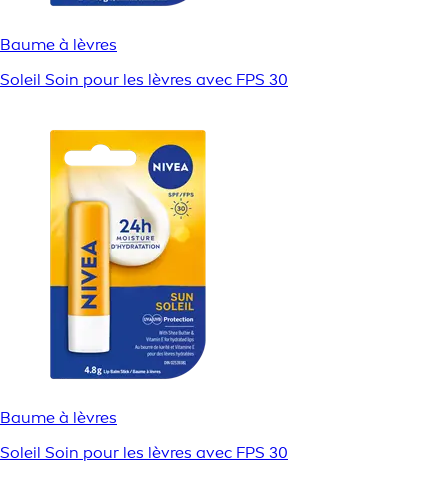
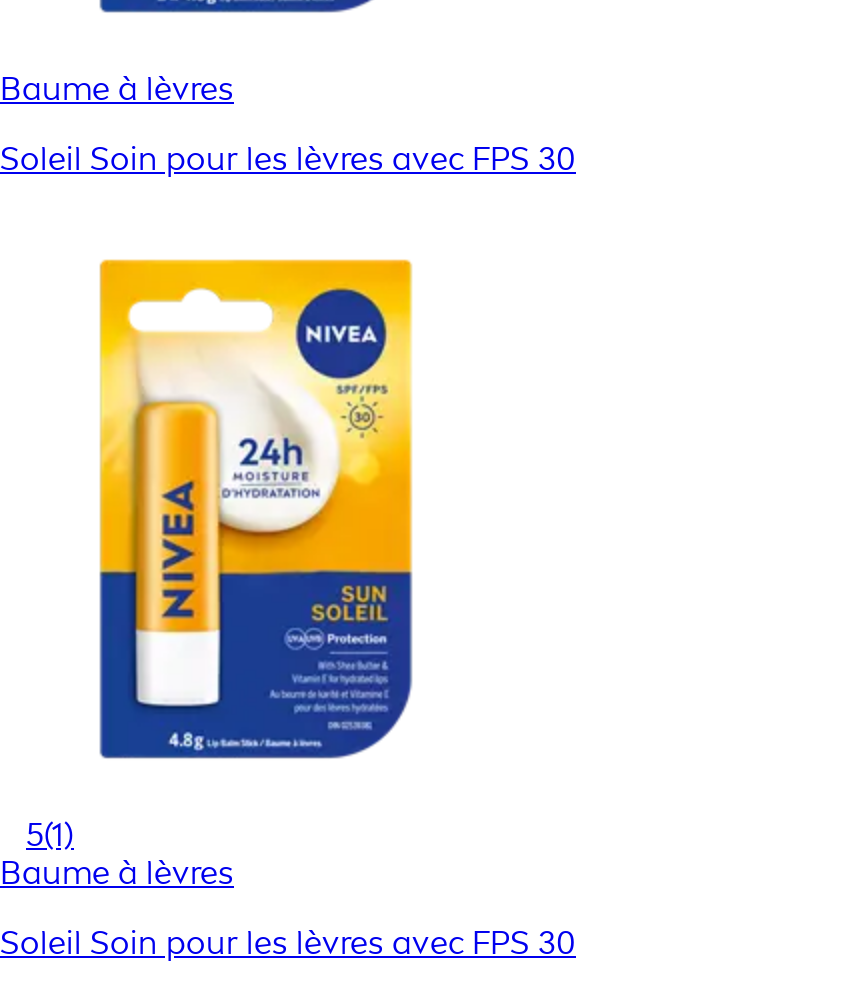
+ 5(1)
